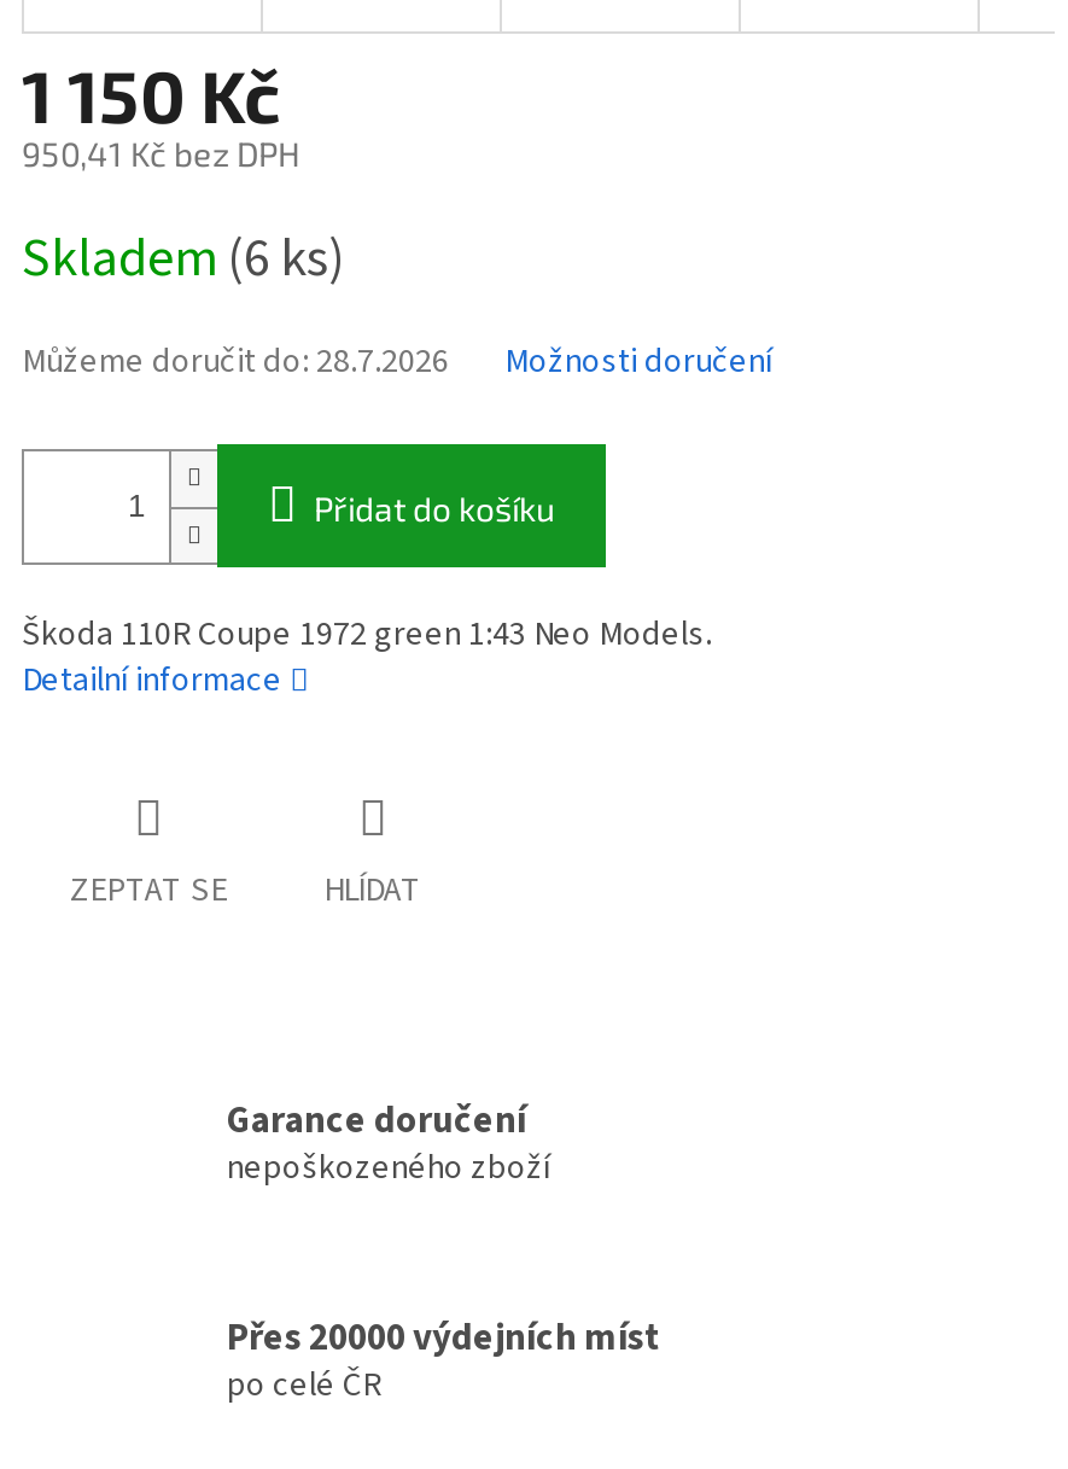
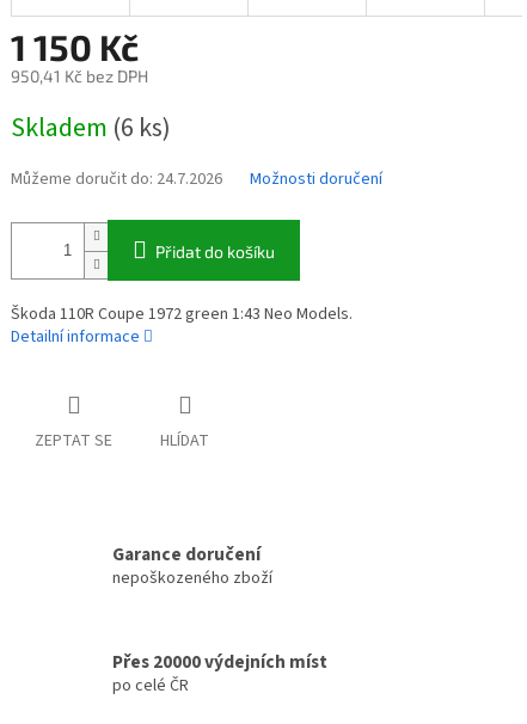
- Můžeme doručit do: 28.7.2026
+ Můžeme doručit do: 24.7.2026
